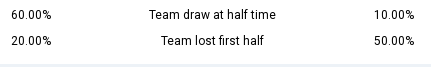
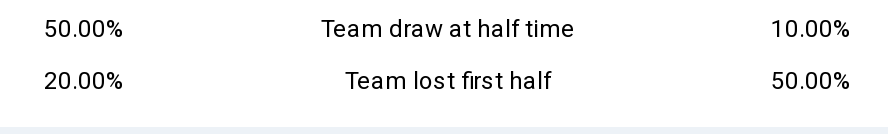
- 60.00%
+ 50.00%
